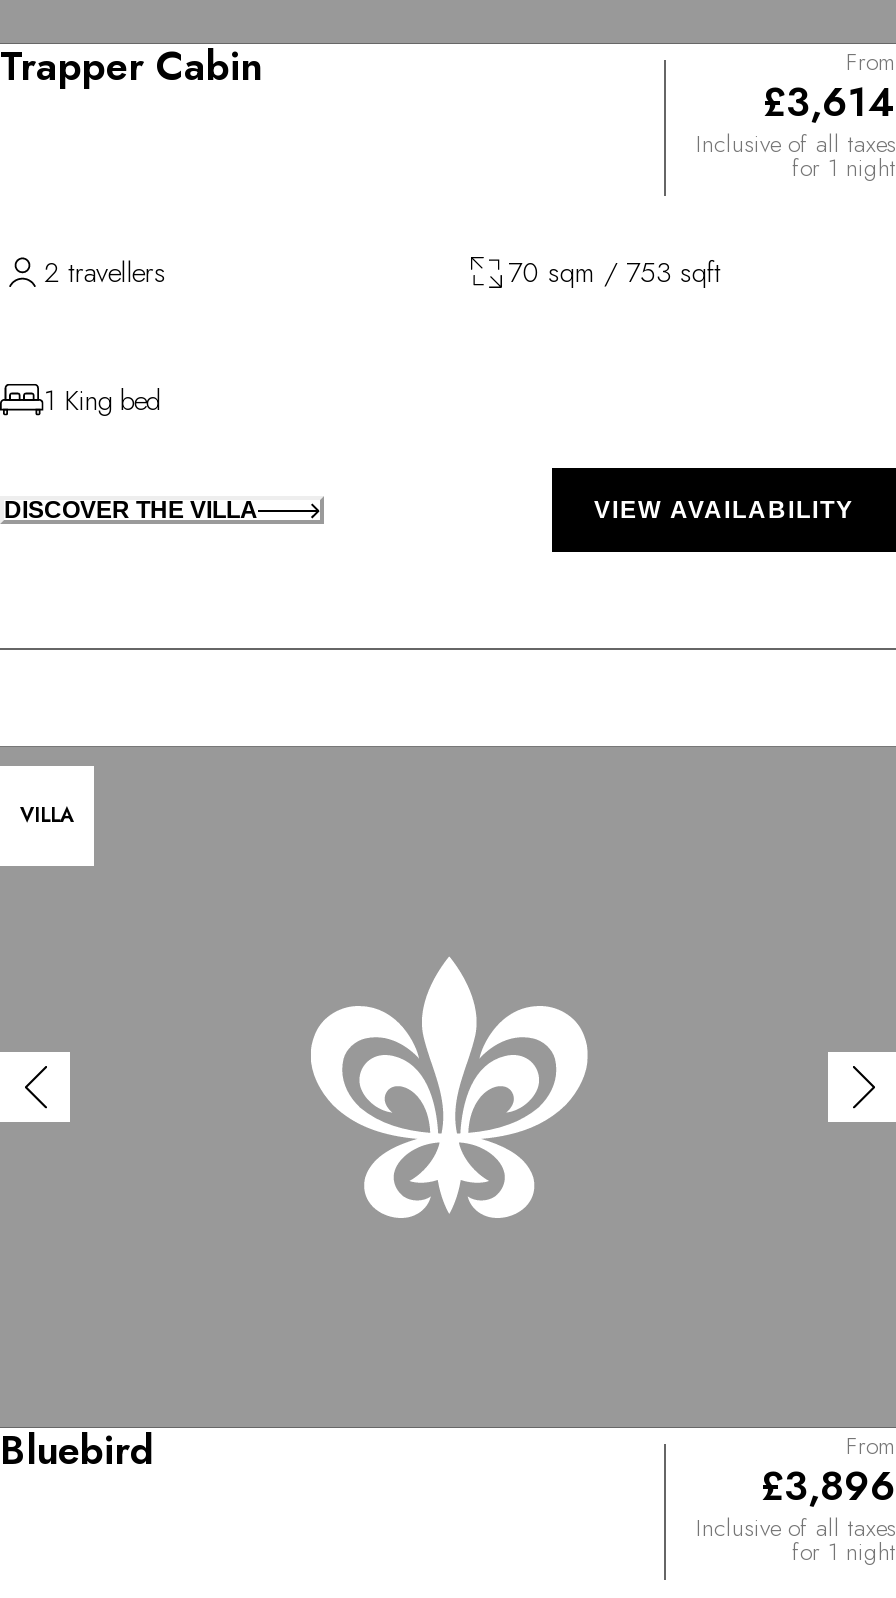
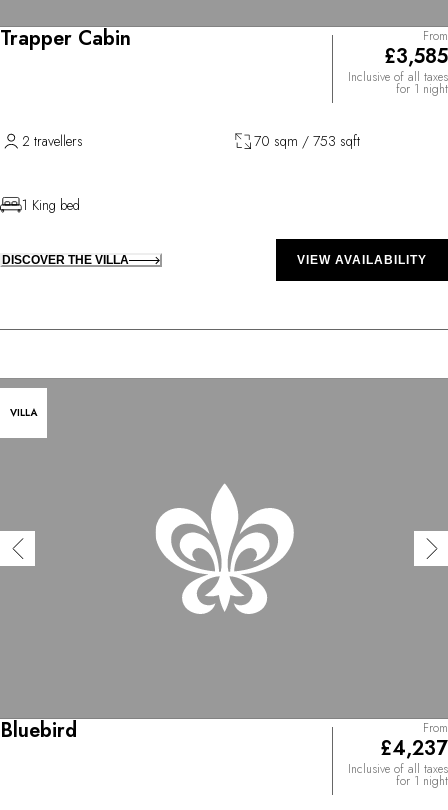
- £3,614
+ £3,585

- £3,896
+ £4,237
